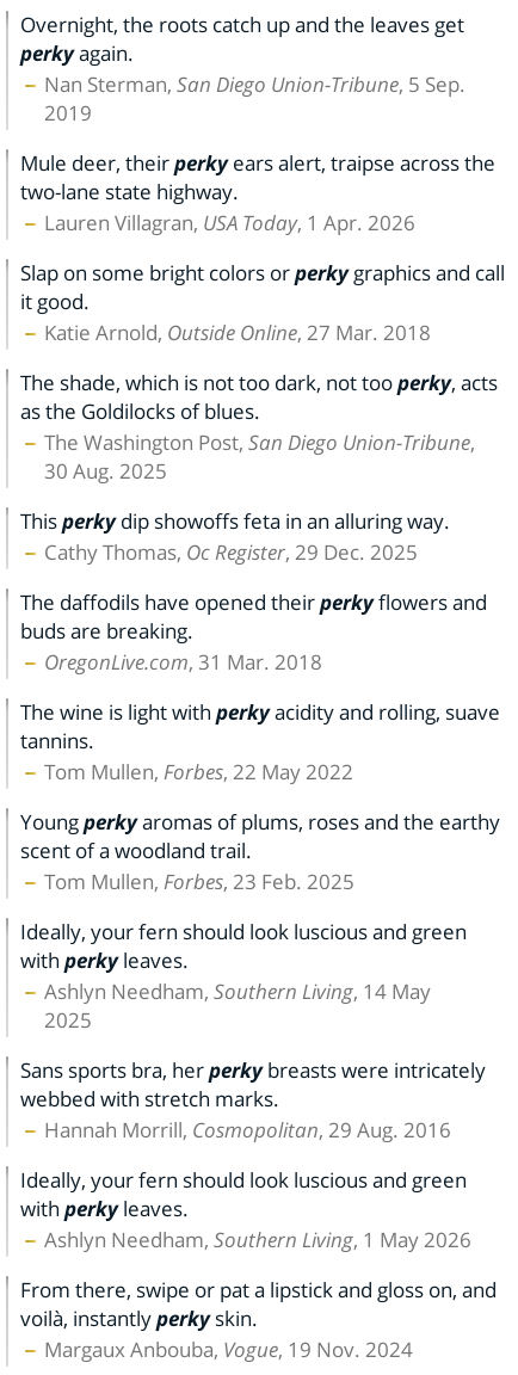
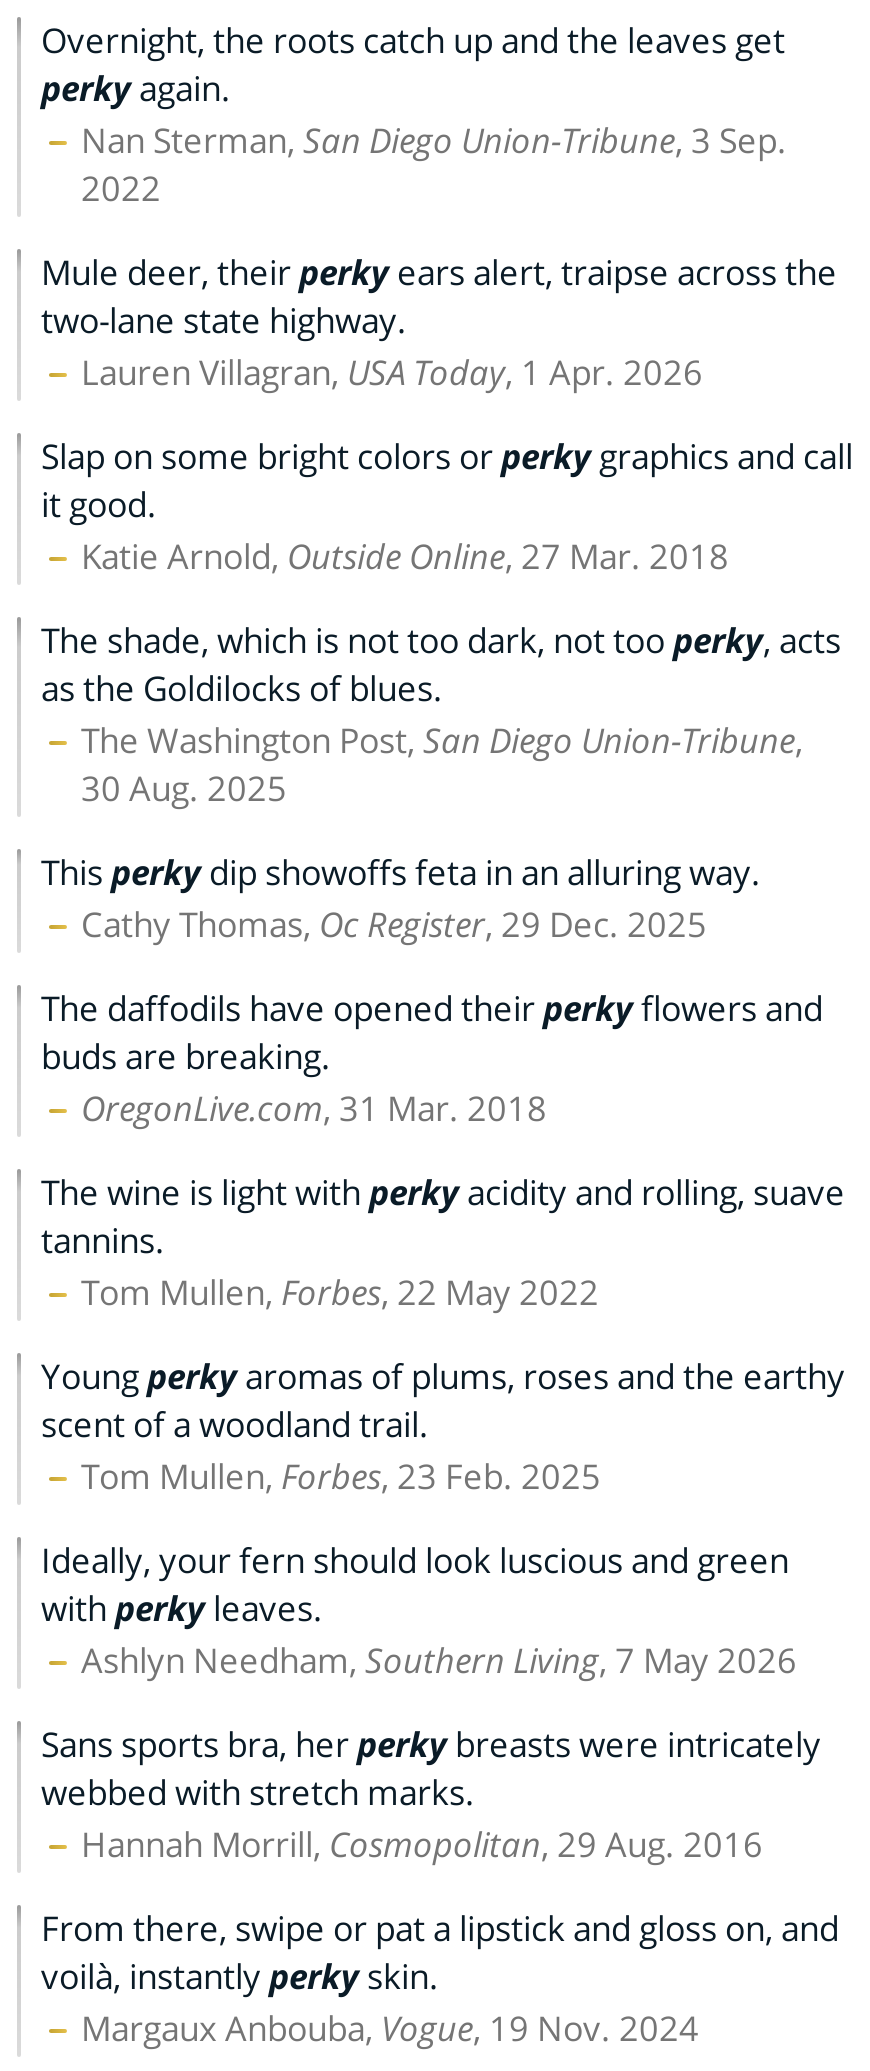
- Nan Sterman, San Diego Union-Tribune, 5 Sep.
+ Nan Sterman, San Diego Union-Tribune, 3 Sep.

- 2019
+ 2022

- Ashlyn Needham, Southern Living, 14 May
- 2025
+ Ashlyn Needham, Southern Living, 7 May 2026

- Ideally, your fern should look luscious and green
- with perky leaves.
- Ashlyn Needham, Southern Living, 1 May 2026
